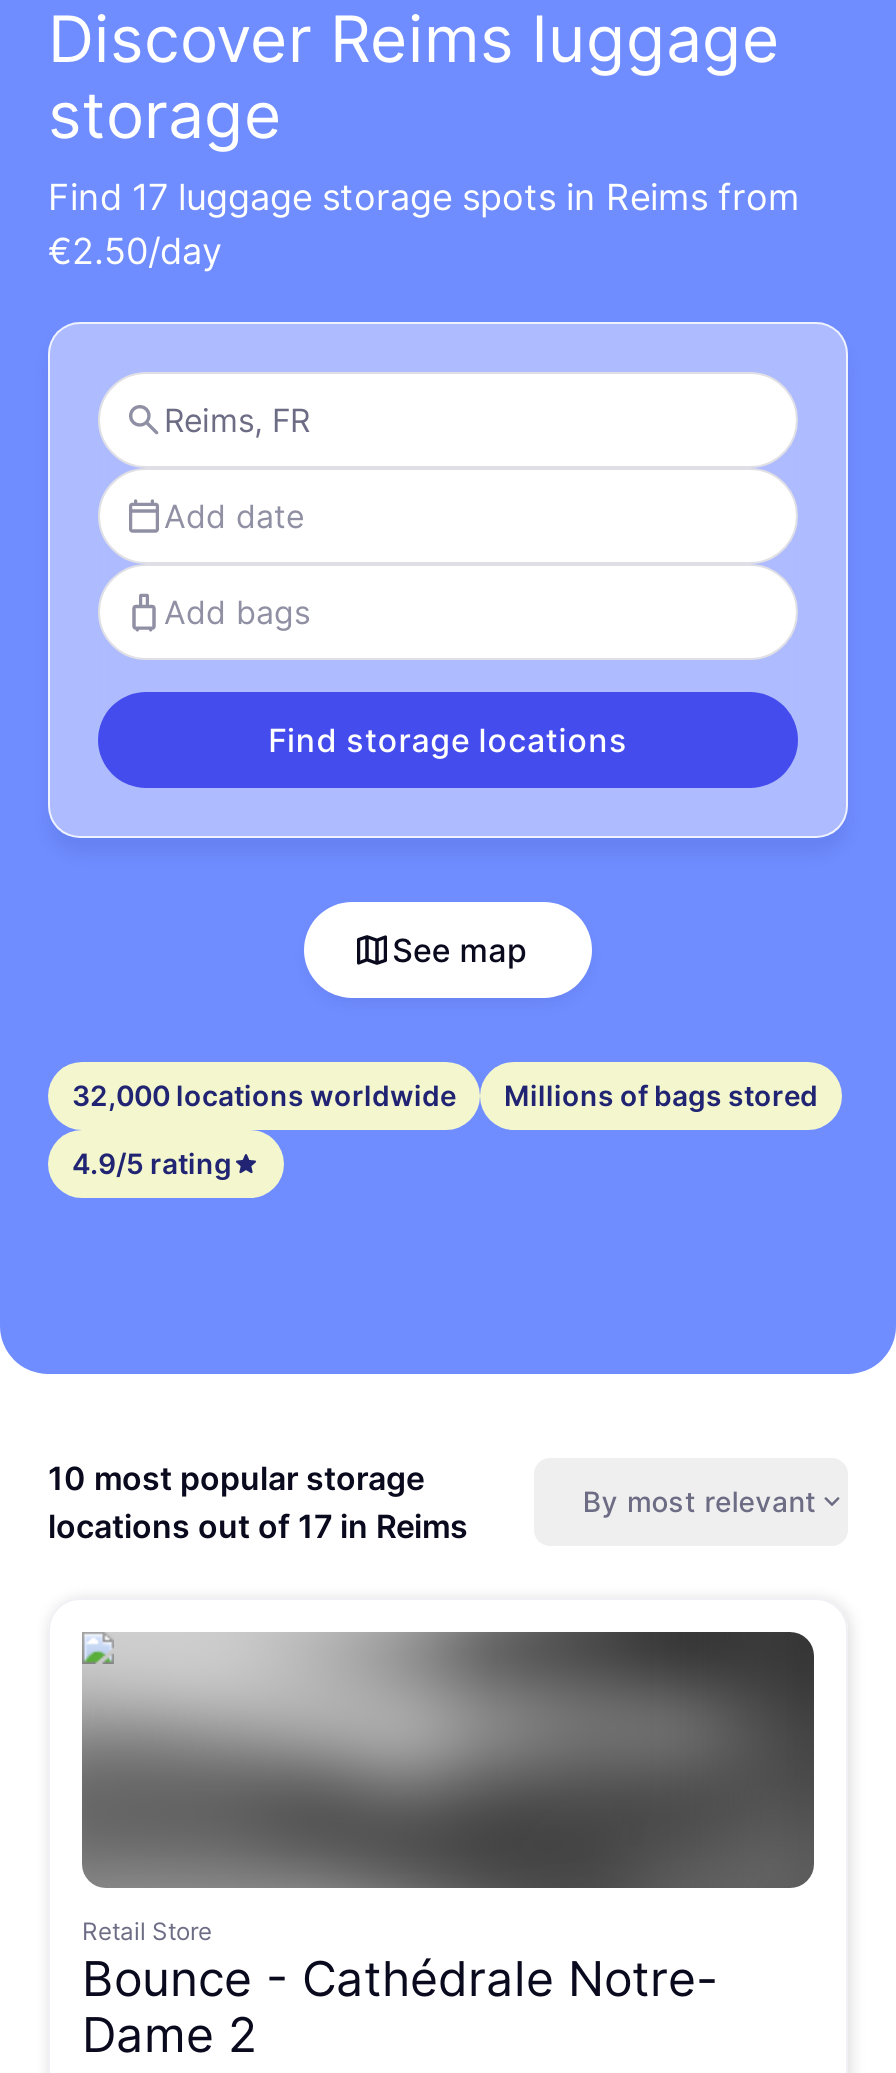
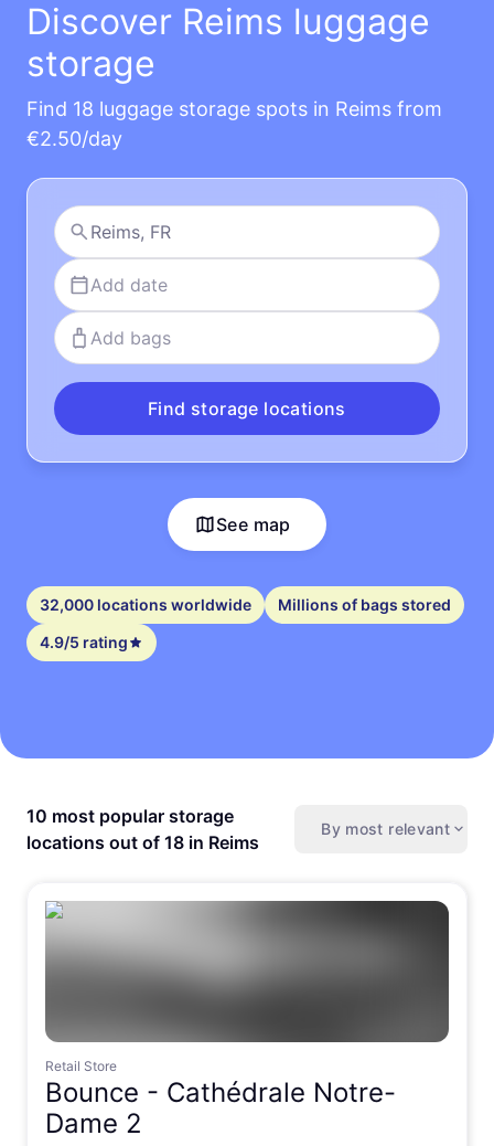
- Find 17 luggage storage spots in Reims from
+ Find 18 luggage storage spots in Reims from

- locations out of 17 in Reims
+ locations out of 18 in Reims
